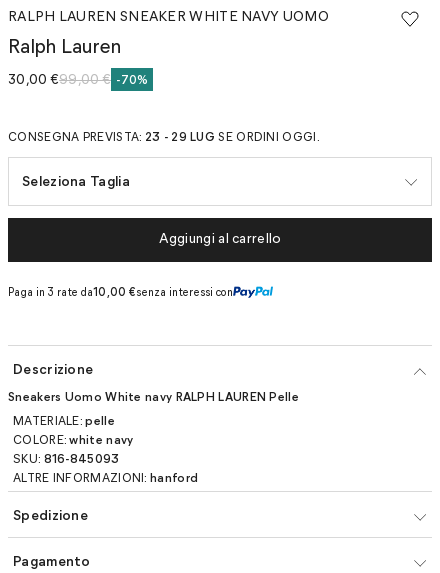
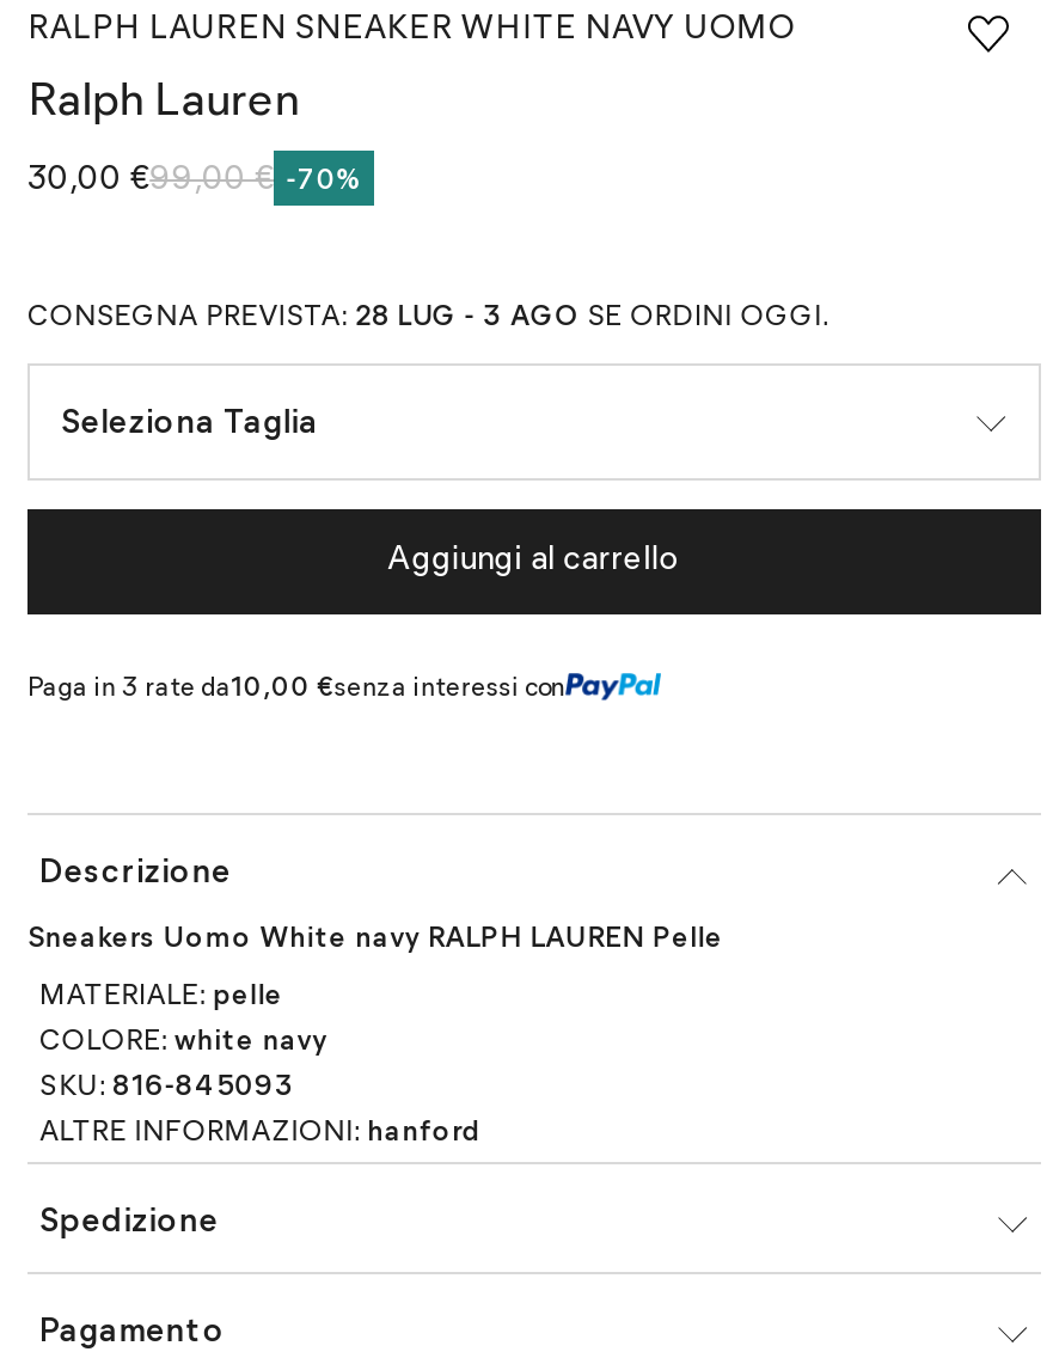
- CONSEGNA PREVISTA: 23 - 29 LUG SE ORDINI OGGI.
+ CONSEGNA PREVISTA: 28 LUG - 3 AGO SE ORDINI OGGI.
